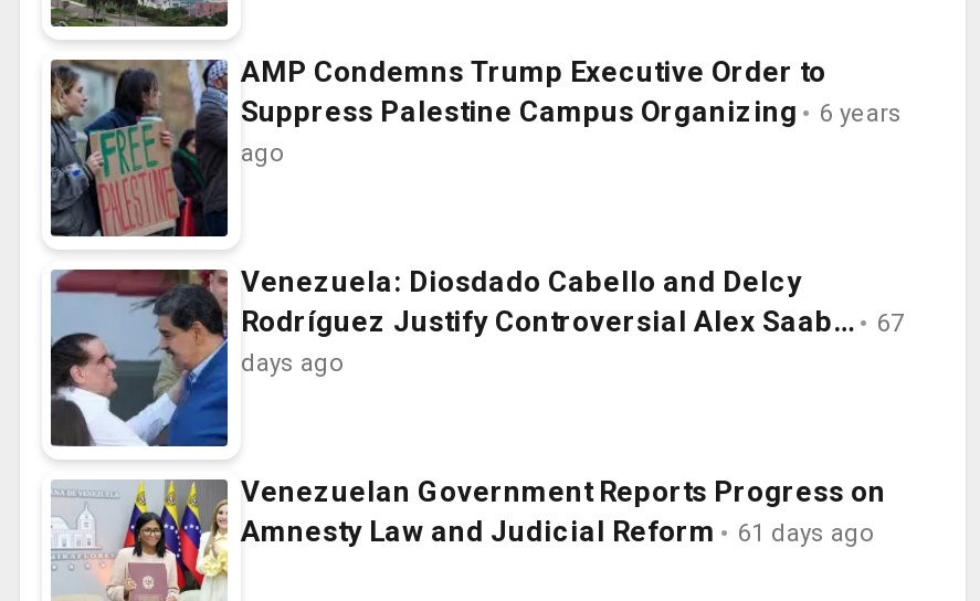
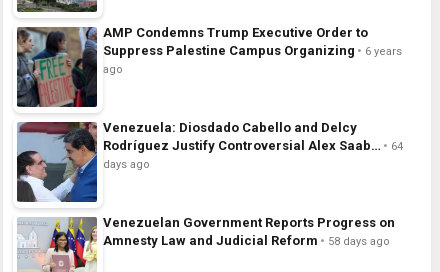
- Rodríguez Justify Controversial Alex Saab… 67
+ Rodríguez Justify Controversial Alex Saab… 64

- Amnesty Law and Judicial Reform 61 days ago
+ Amnesty Law and Judicial Reform 58 days ago
